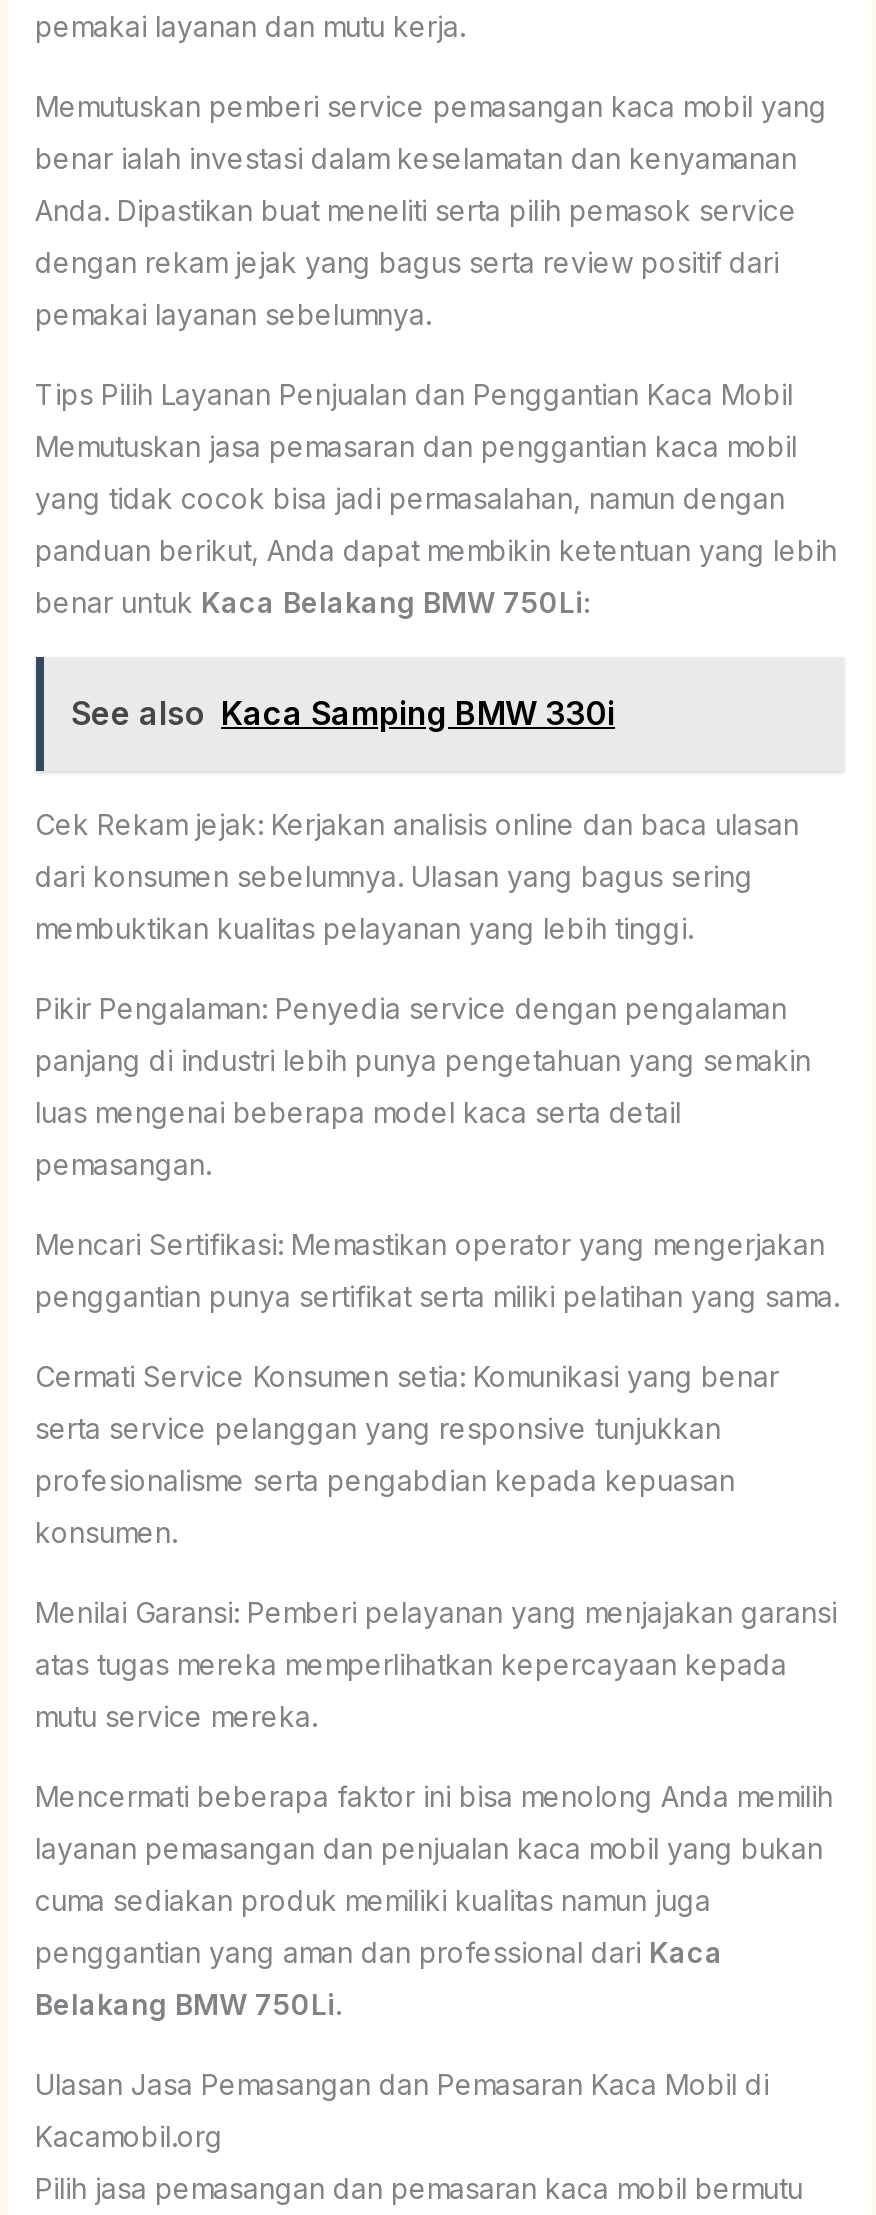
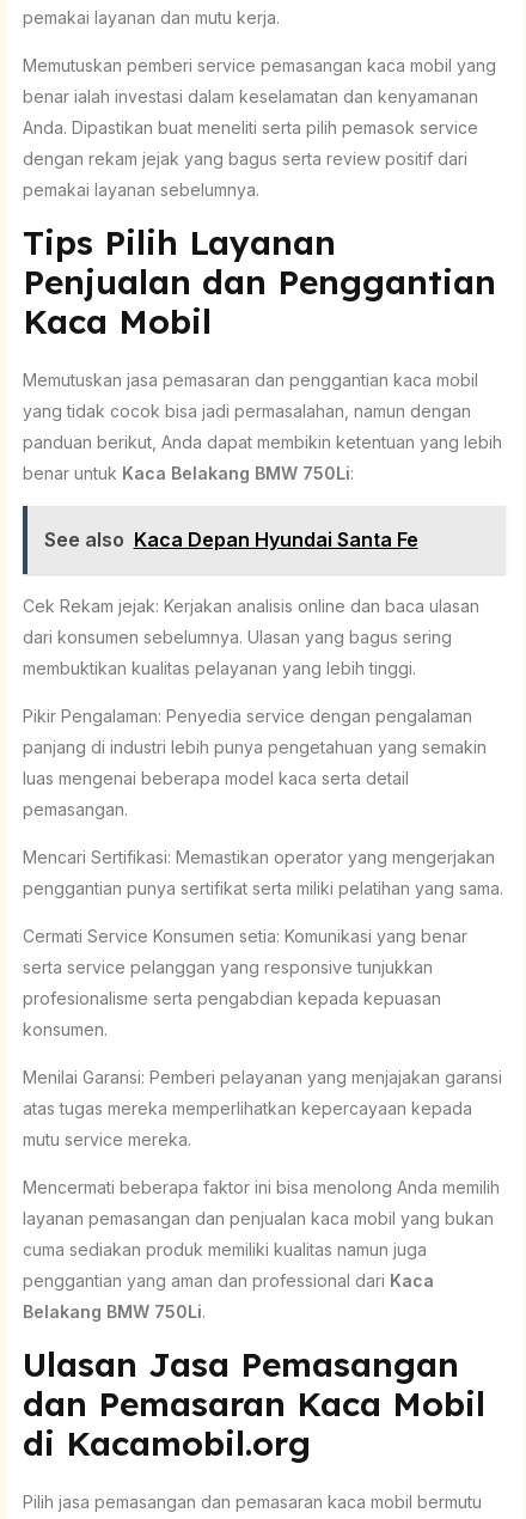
- See also Kaca Samping BMW 330i
+ See also Kaca Depan Hyundai Santa Fe
